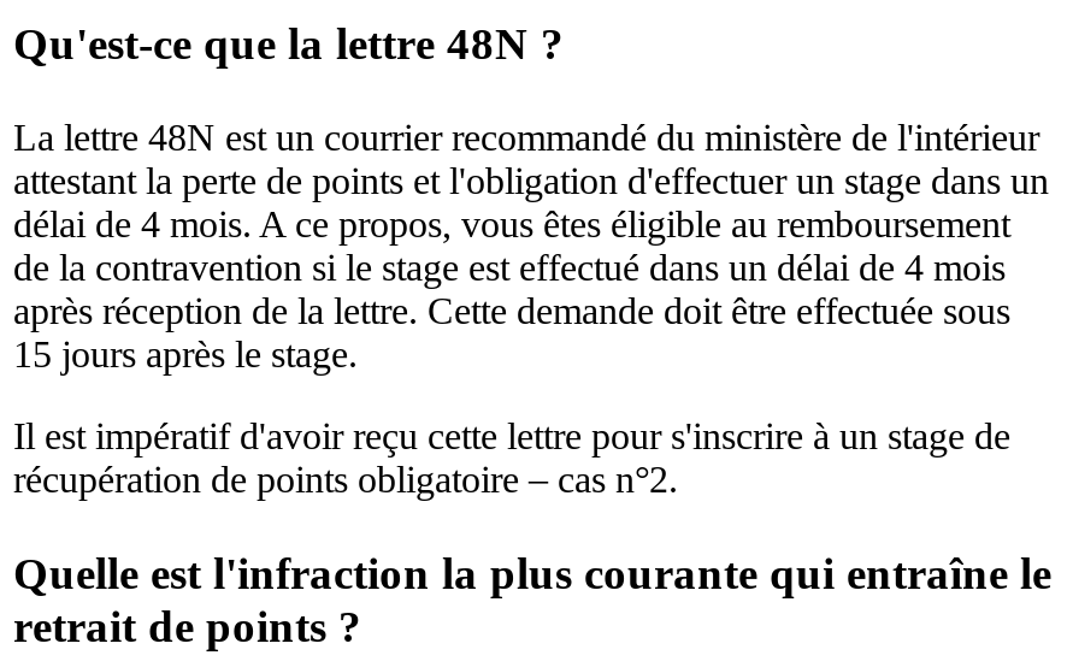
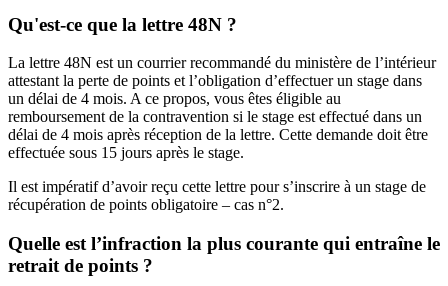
- La lettre 48N est un courrier recommandé du ministère de l'intérieur
- attestant la perte de points et l'obligation d'effectuer un stage dans un
- délai de 4 mois. A ce propos, vous êtes éligible au remboursement
- de la contravention si le stage est effectué dans un délai de 4 mois
- après réception de la lettre. Cette demande doit être effectuée sous
- 15 jours après le stage.
+ La lettre 48N est un courrier recommandé du ministère de l’intérieur
+ attestant la perte de points et l’obligation d’effectuer un stage dans
+ un délai de 4 mois. A ce propos, vous êtes éligible au
+ remboursement de la contravention si le stage est effectué dans un
+ délai de 4 mois après réception de la lettre. Cette demande doit être
+ effectuée sous 15 jours après le stage.

- Il est impératif d'avoir reçu cette lettre pour s'inscrire à un stage de
+ Il est impératif d’avoir reçu cette lettre pour s’inscrire à un stage de

- Quelle est l'infraction la plus courante qui entraîne le
+ Quelle est l’infraction la plus courante qui entraîne le
